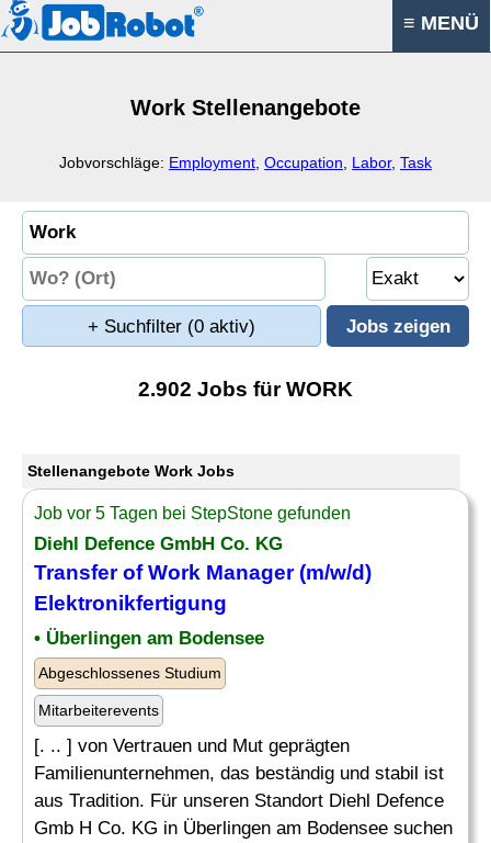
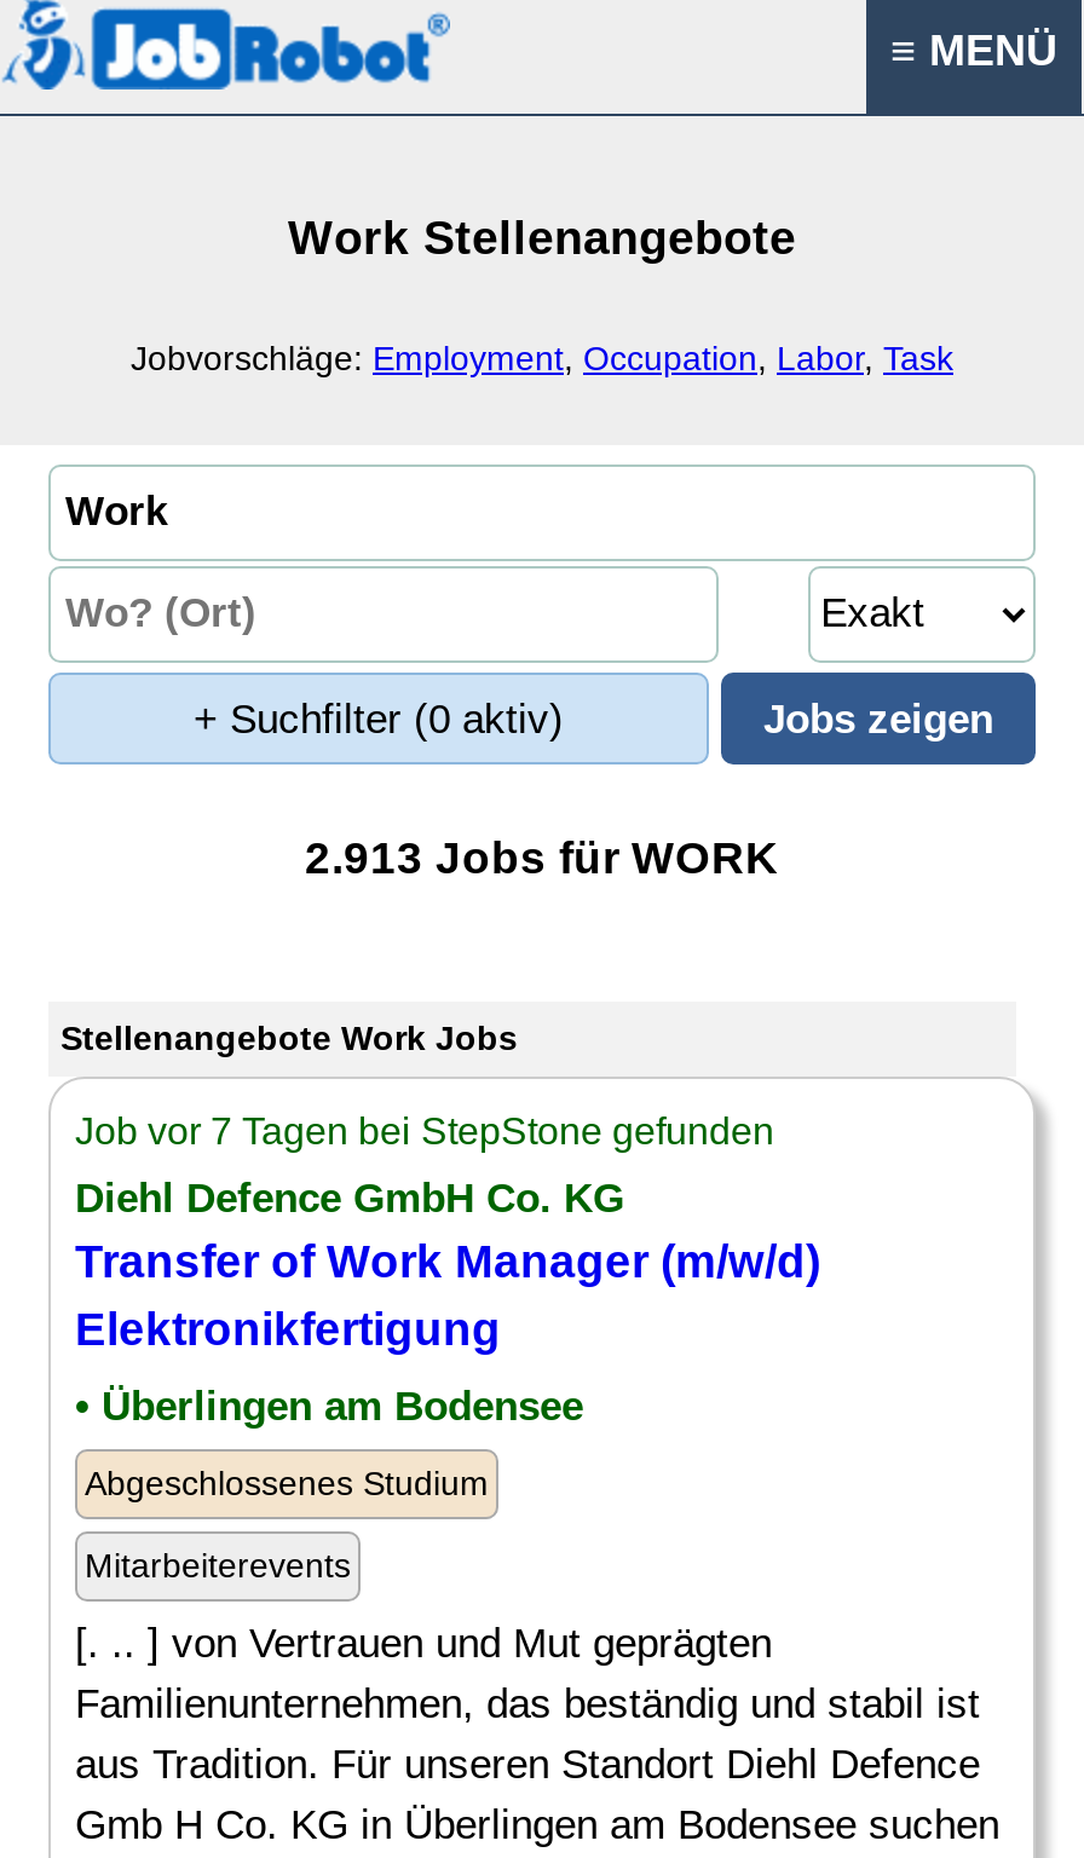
- 2.902 Jobs für WORK
+ 2.913 Jobs für WORK

- Job vor 5 Tagen bei StepStone gefunden
+ Job vor 7 Tagen bei StepStone gefunden
